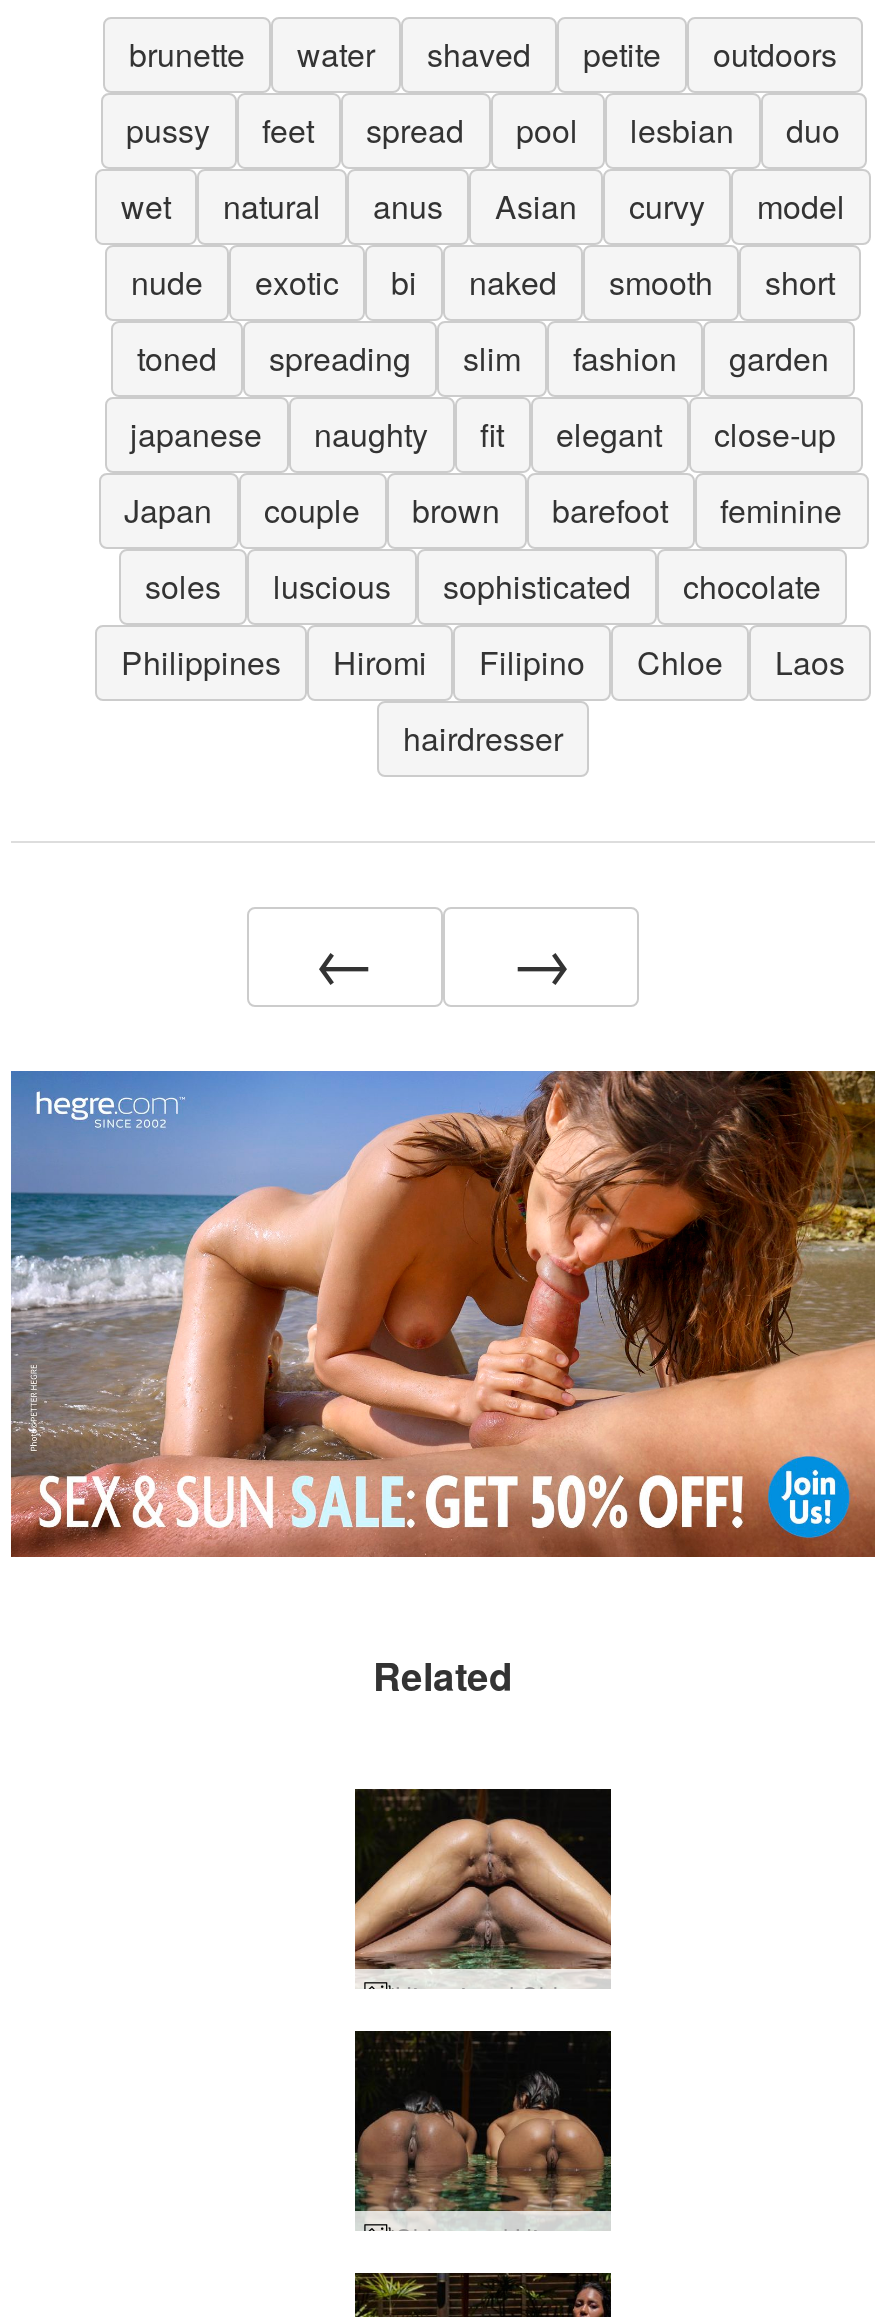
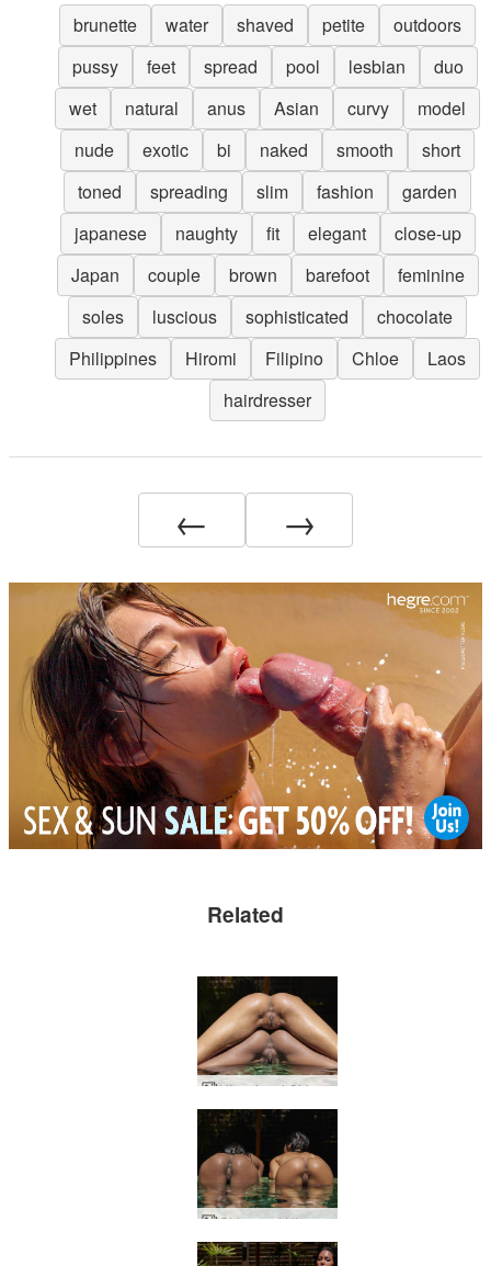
- [image]
+ [image]
